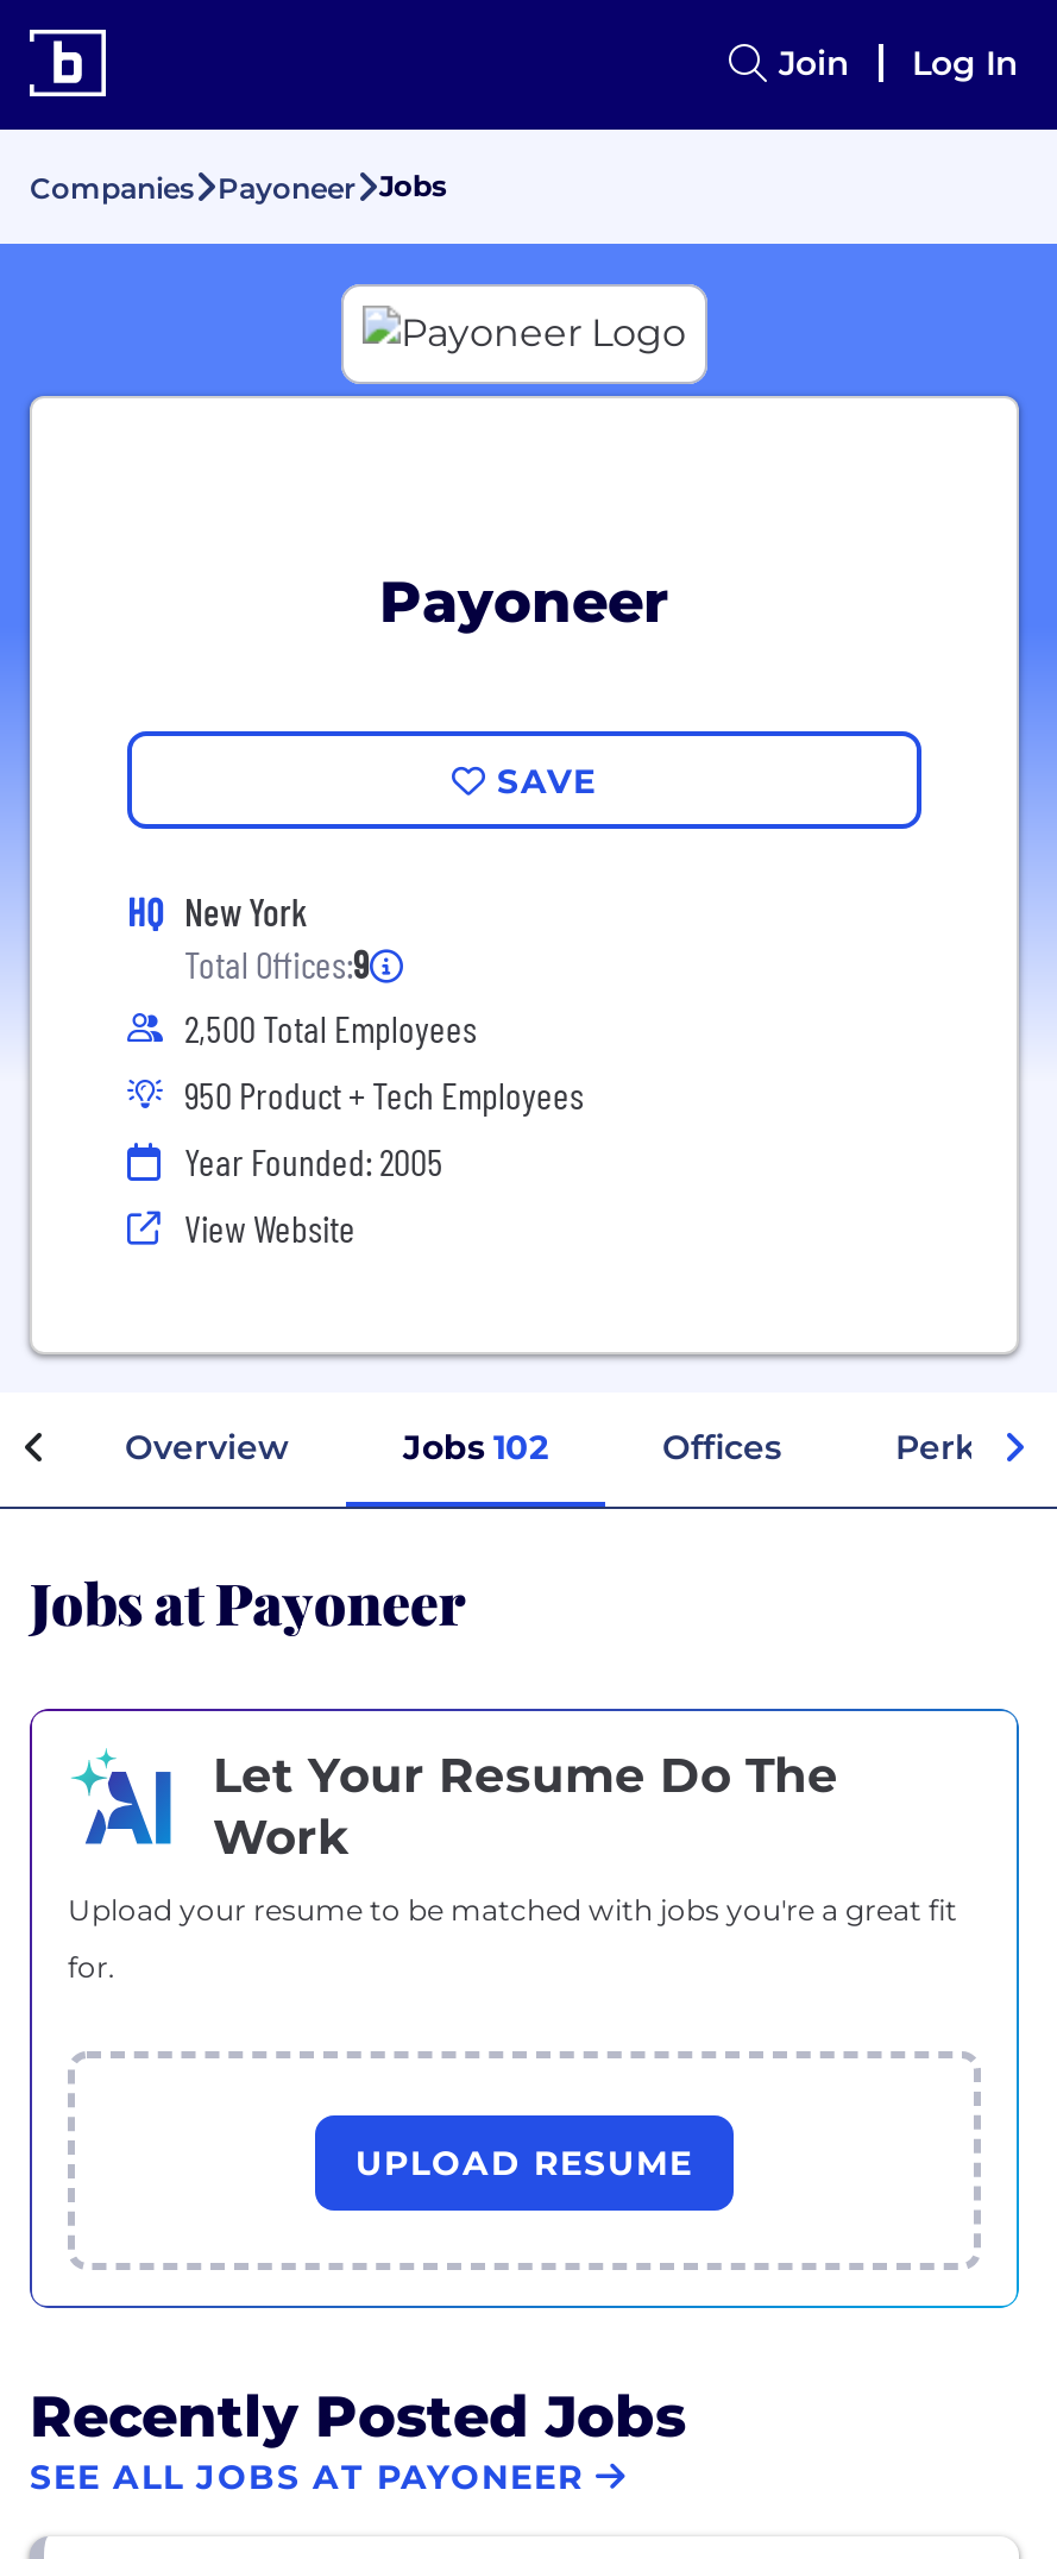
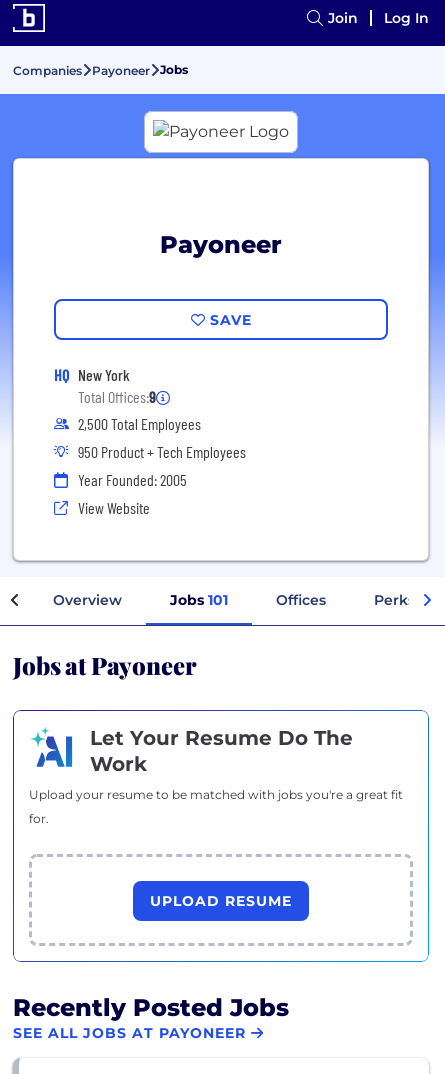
- Jobs 102
+ Jobs 101
